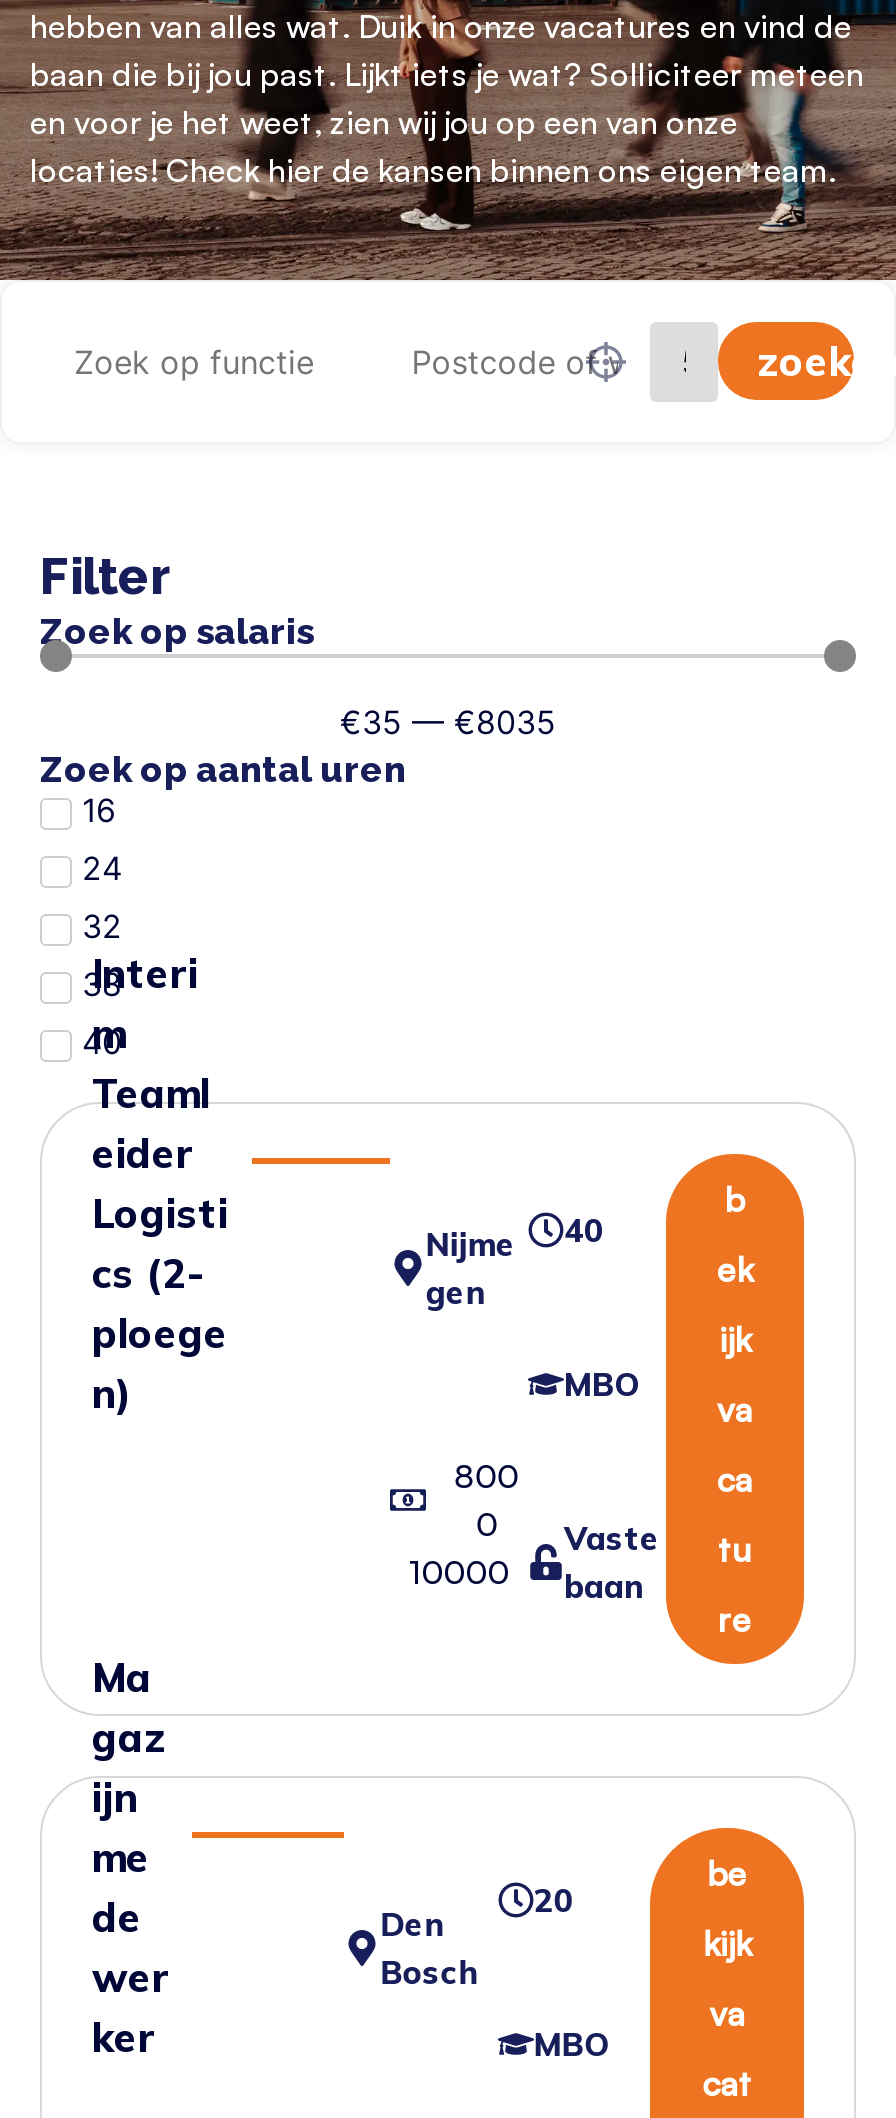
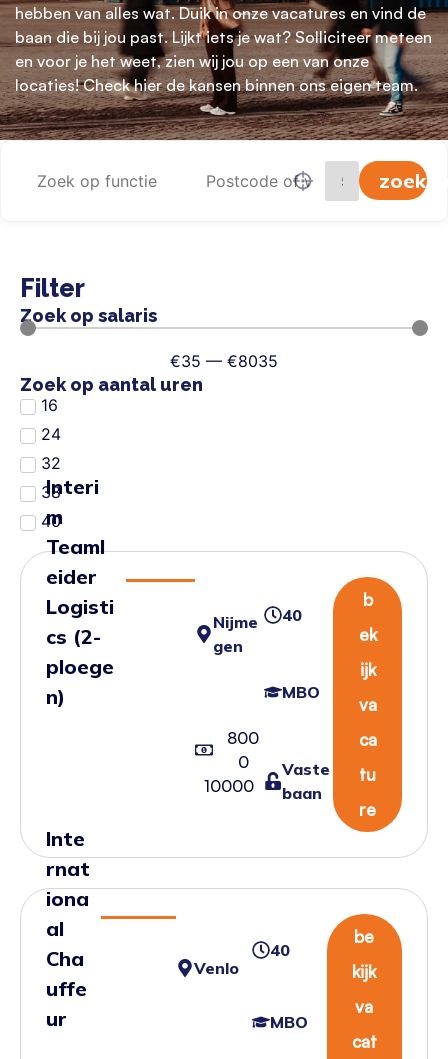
- Ma
- gaz
- ijn
- me
- de
- wer
- ker
+ Inte
+ rnat
+ iona
+ al
+ Cha
+ uffe
+ ur

- 20
+ 40

- Den
- Bosch
+ Venlo
